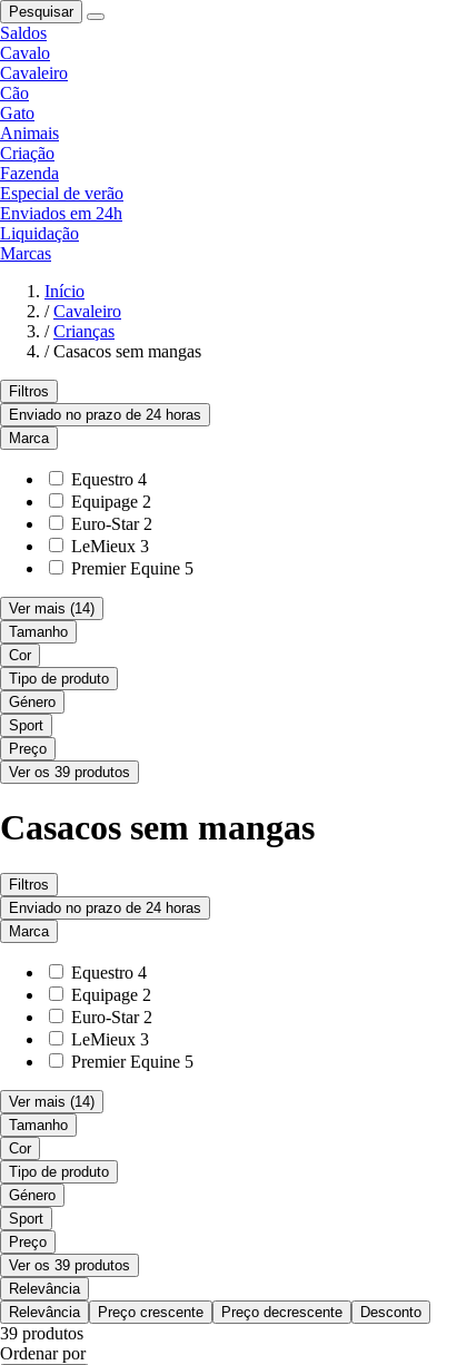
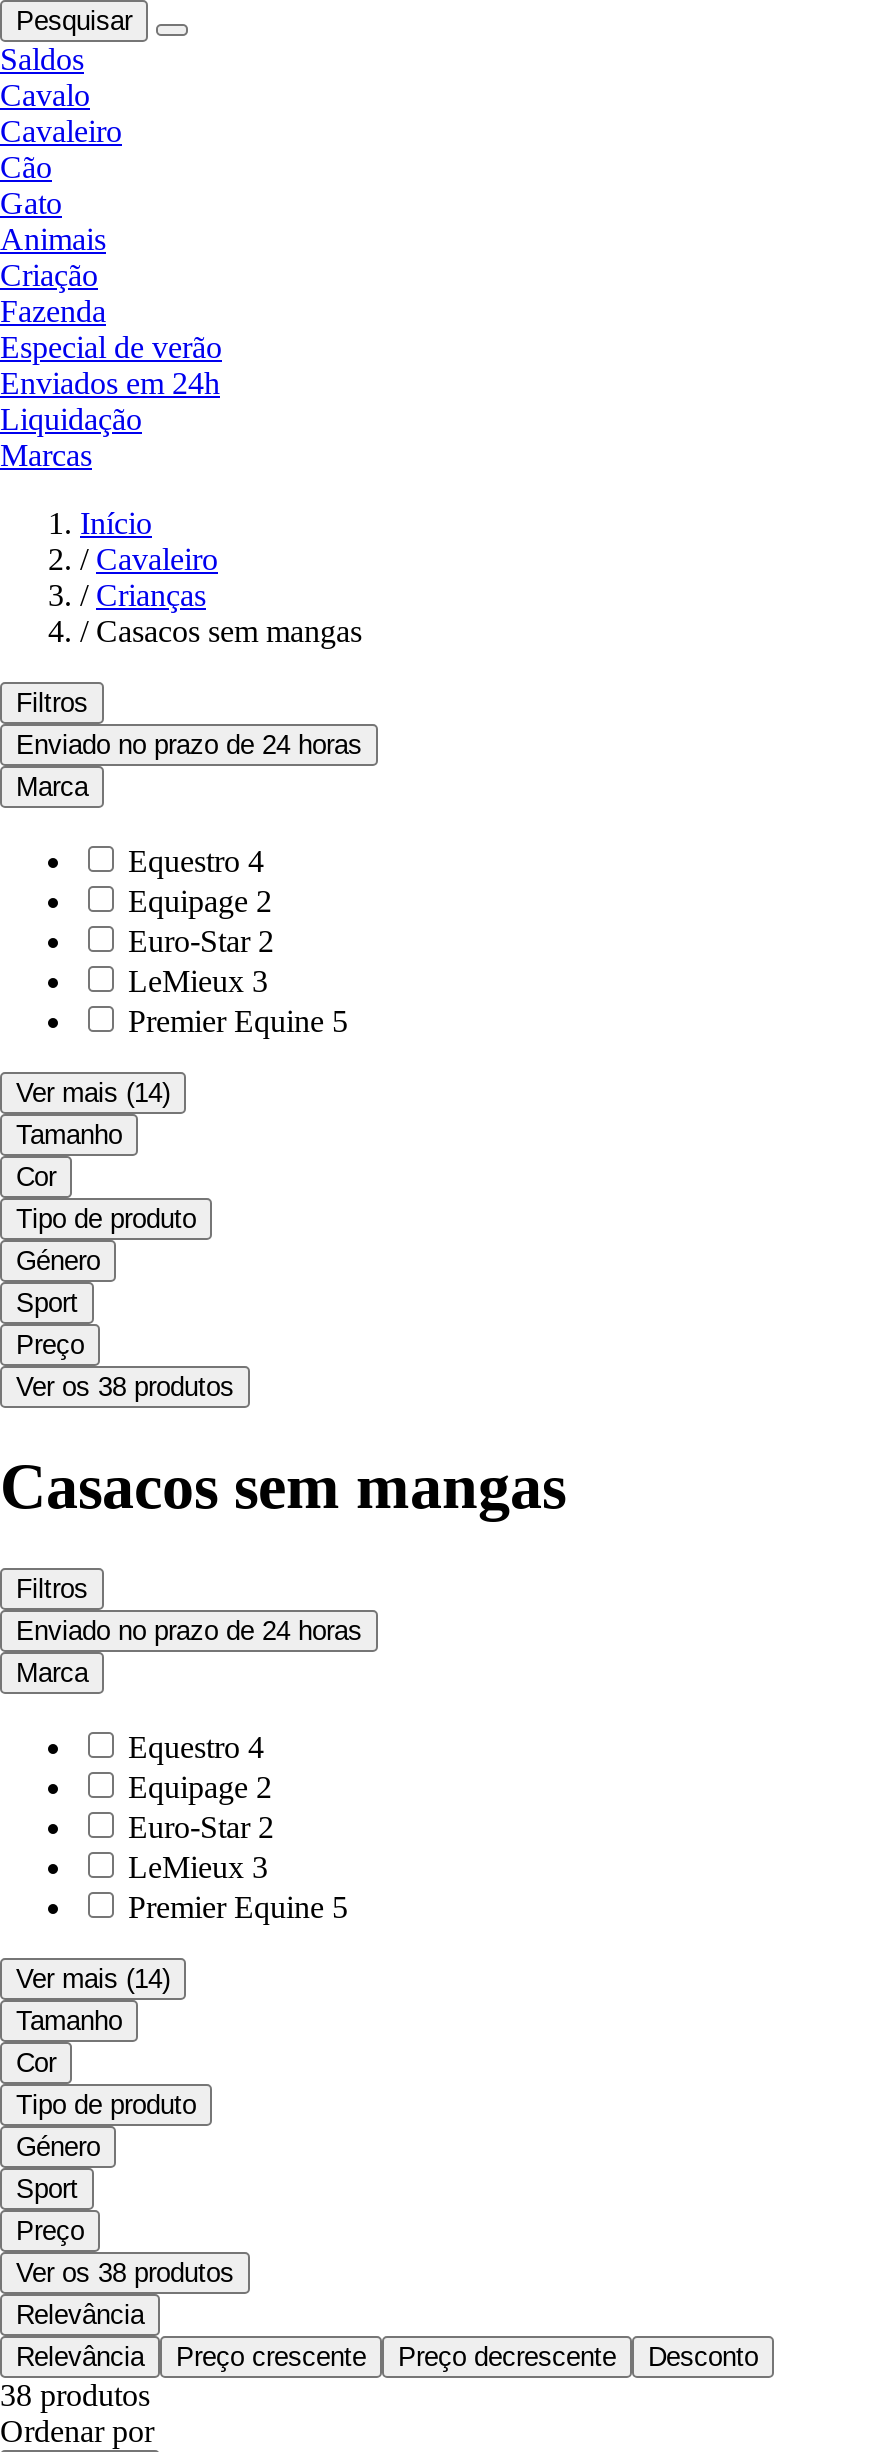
- Ver os 39 produtos
+ Ver os 38 produtos

- Ver os 39 produtos
+ Ver os 38 produtos

- 39 produtos
+ 38 produtos
